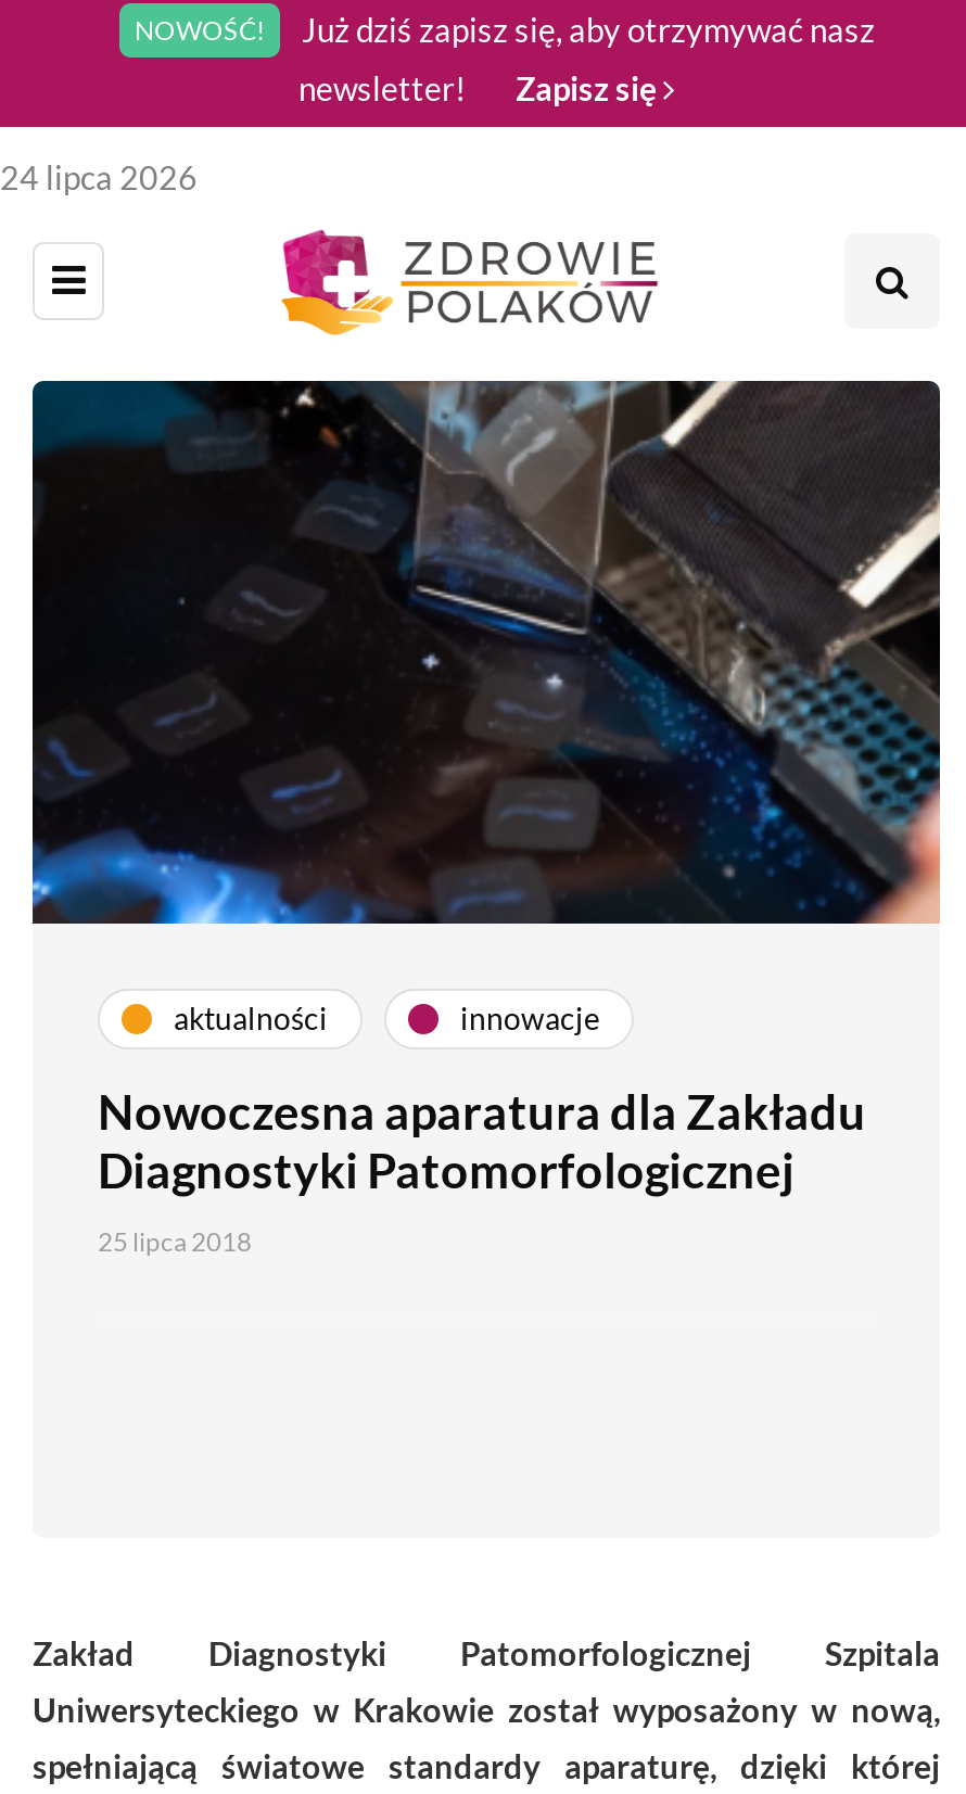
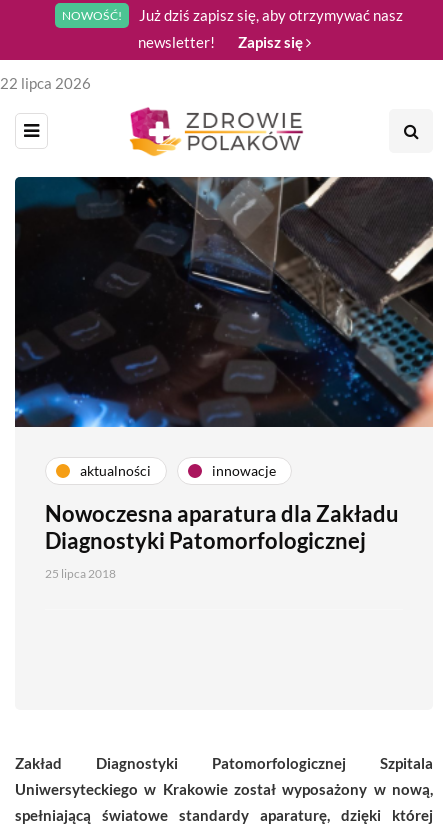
- 24 lipca 2026
+ 22 lipca 2026
